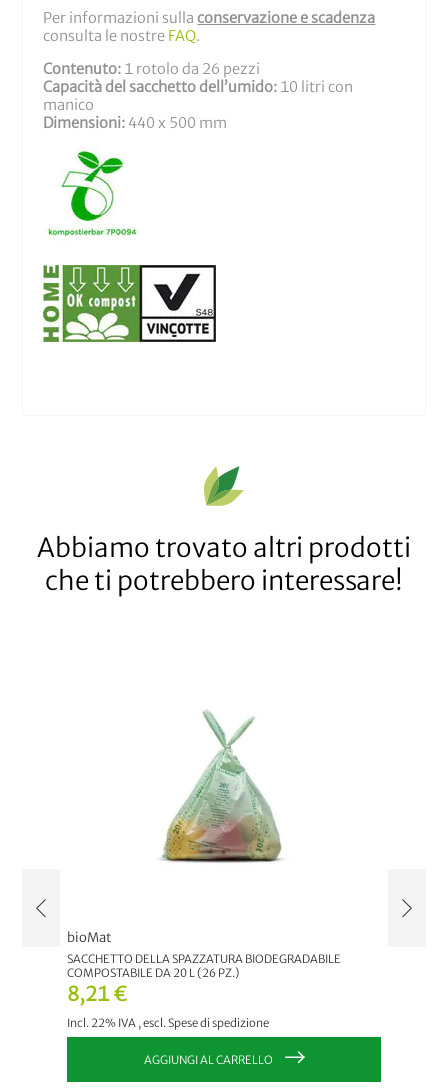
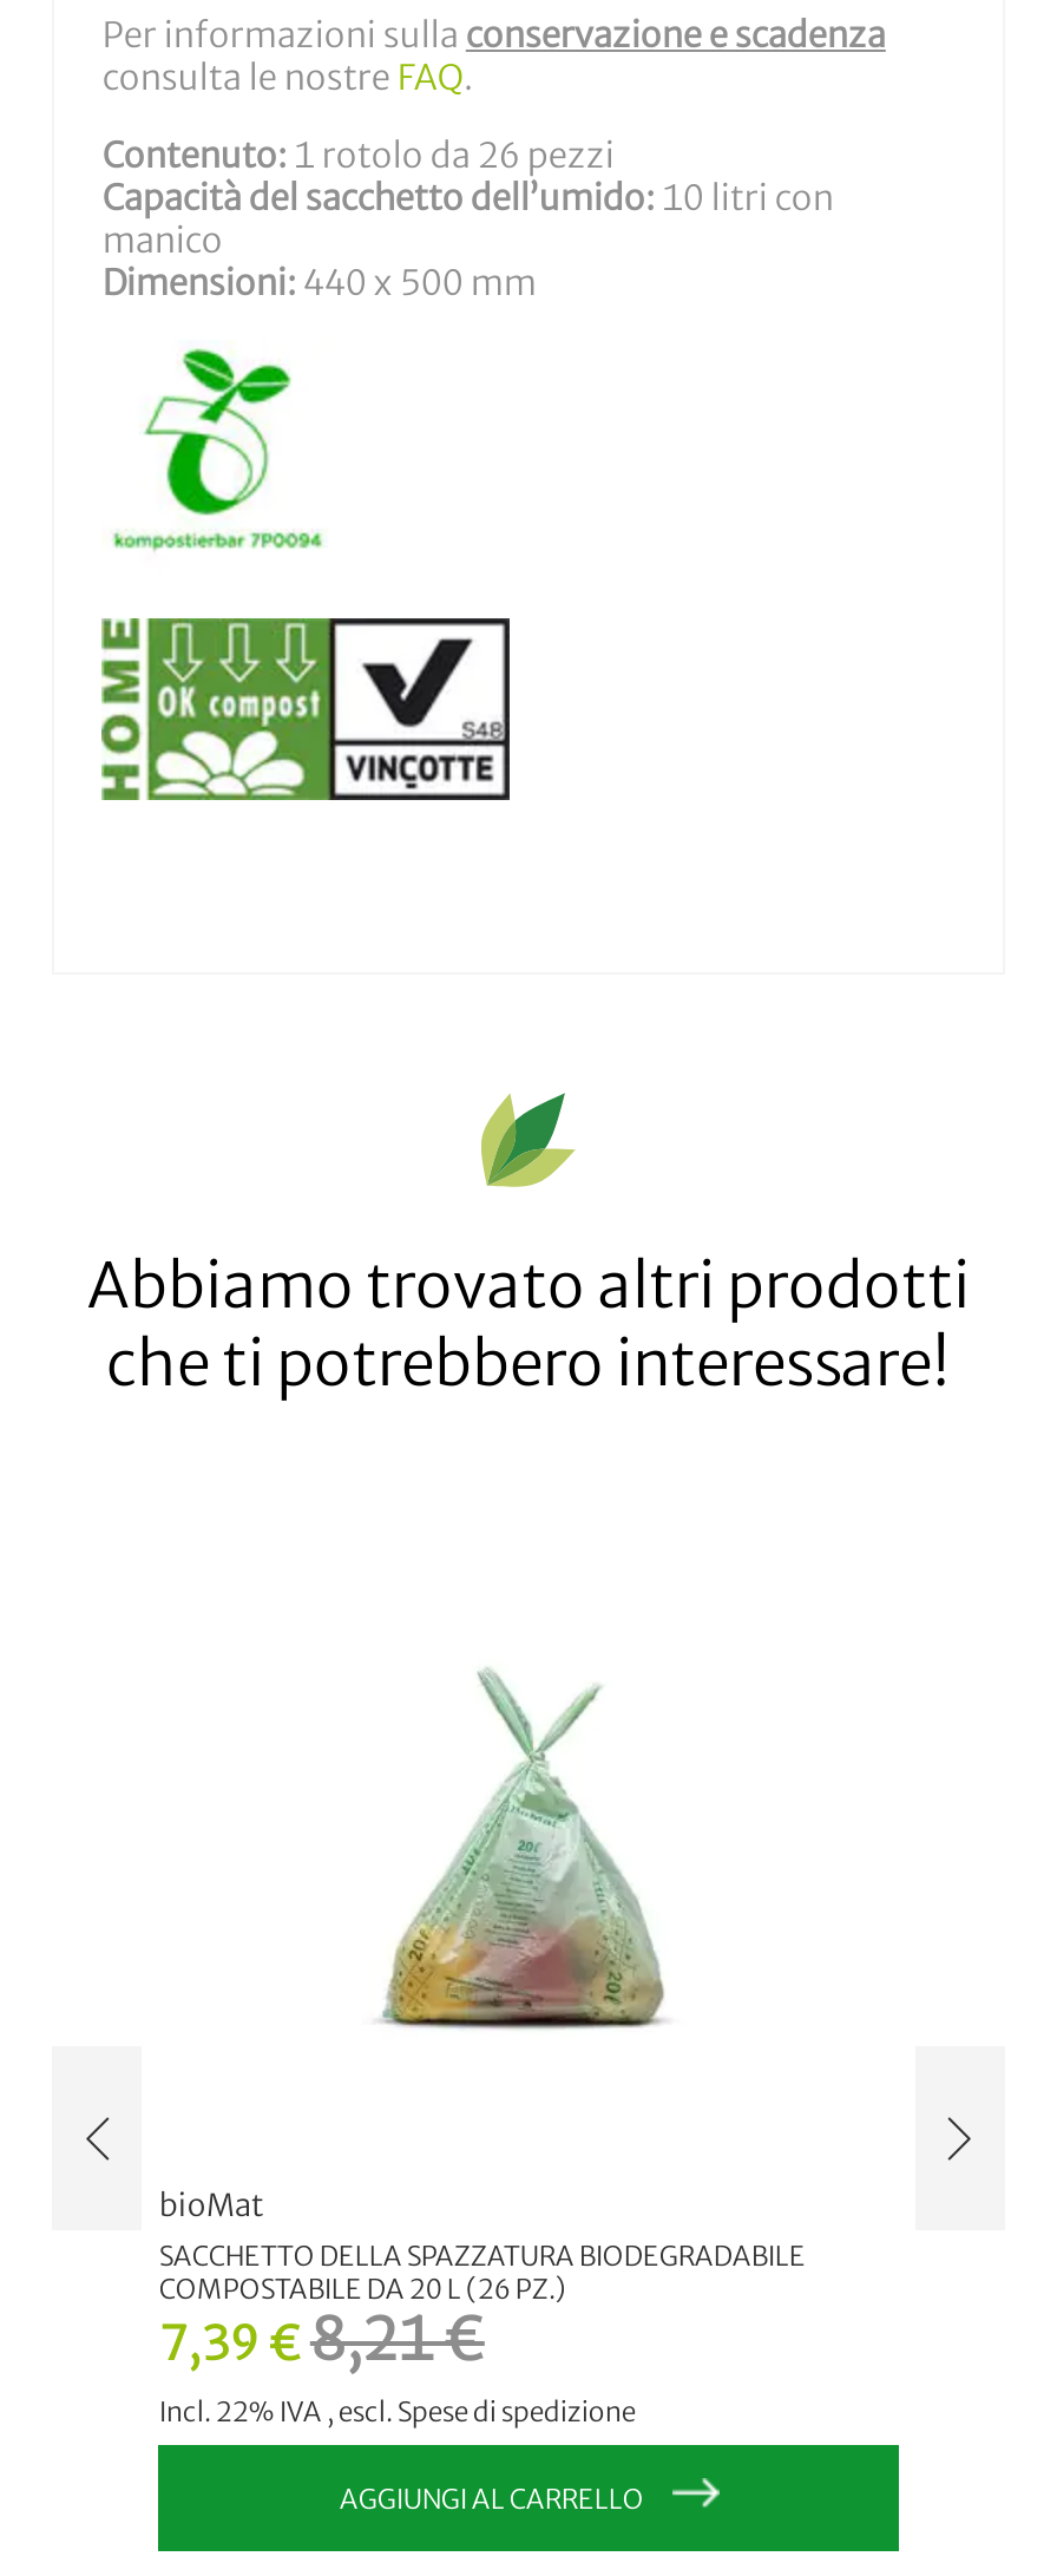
- 8,21 €
+ 7,39 € 8,21 €
